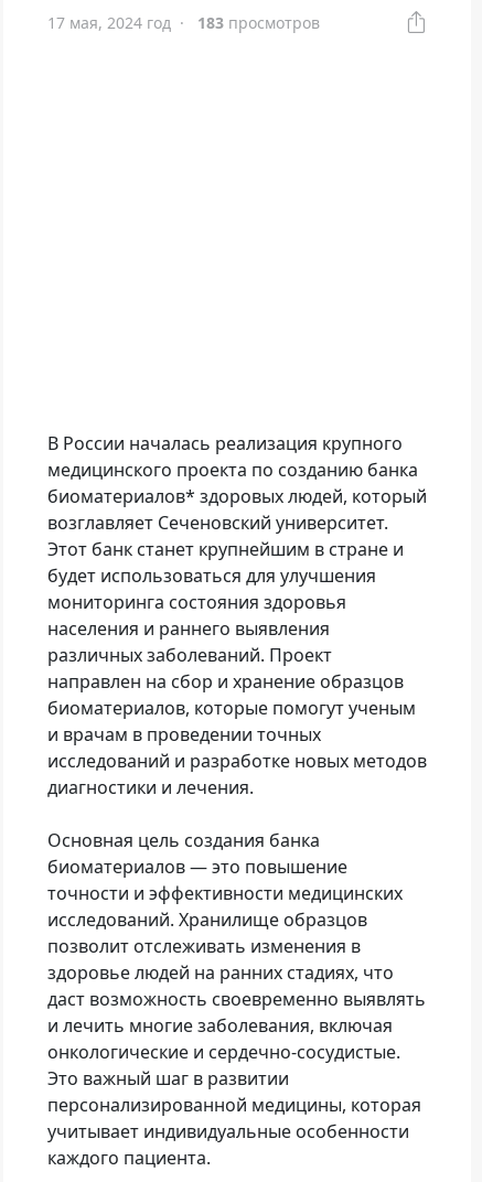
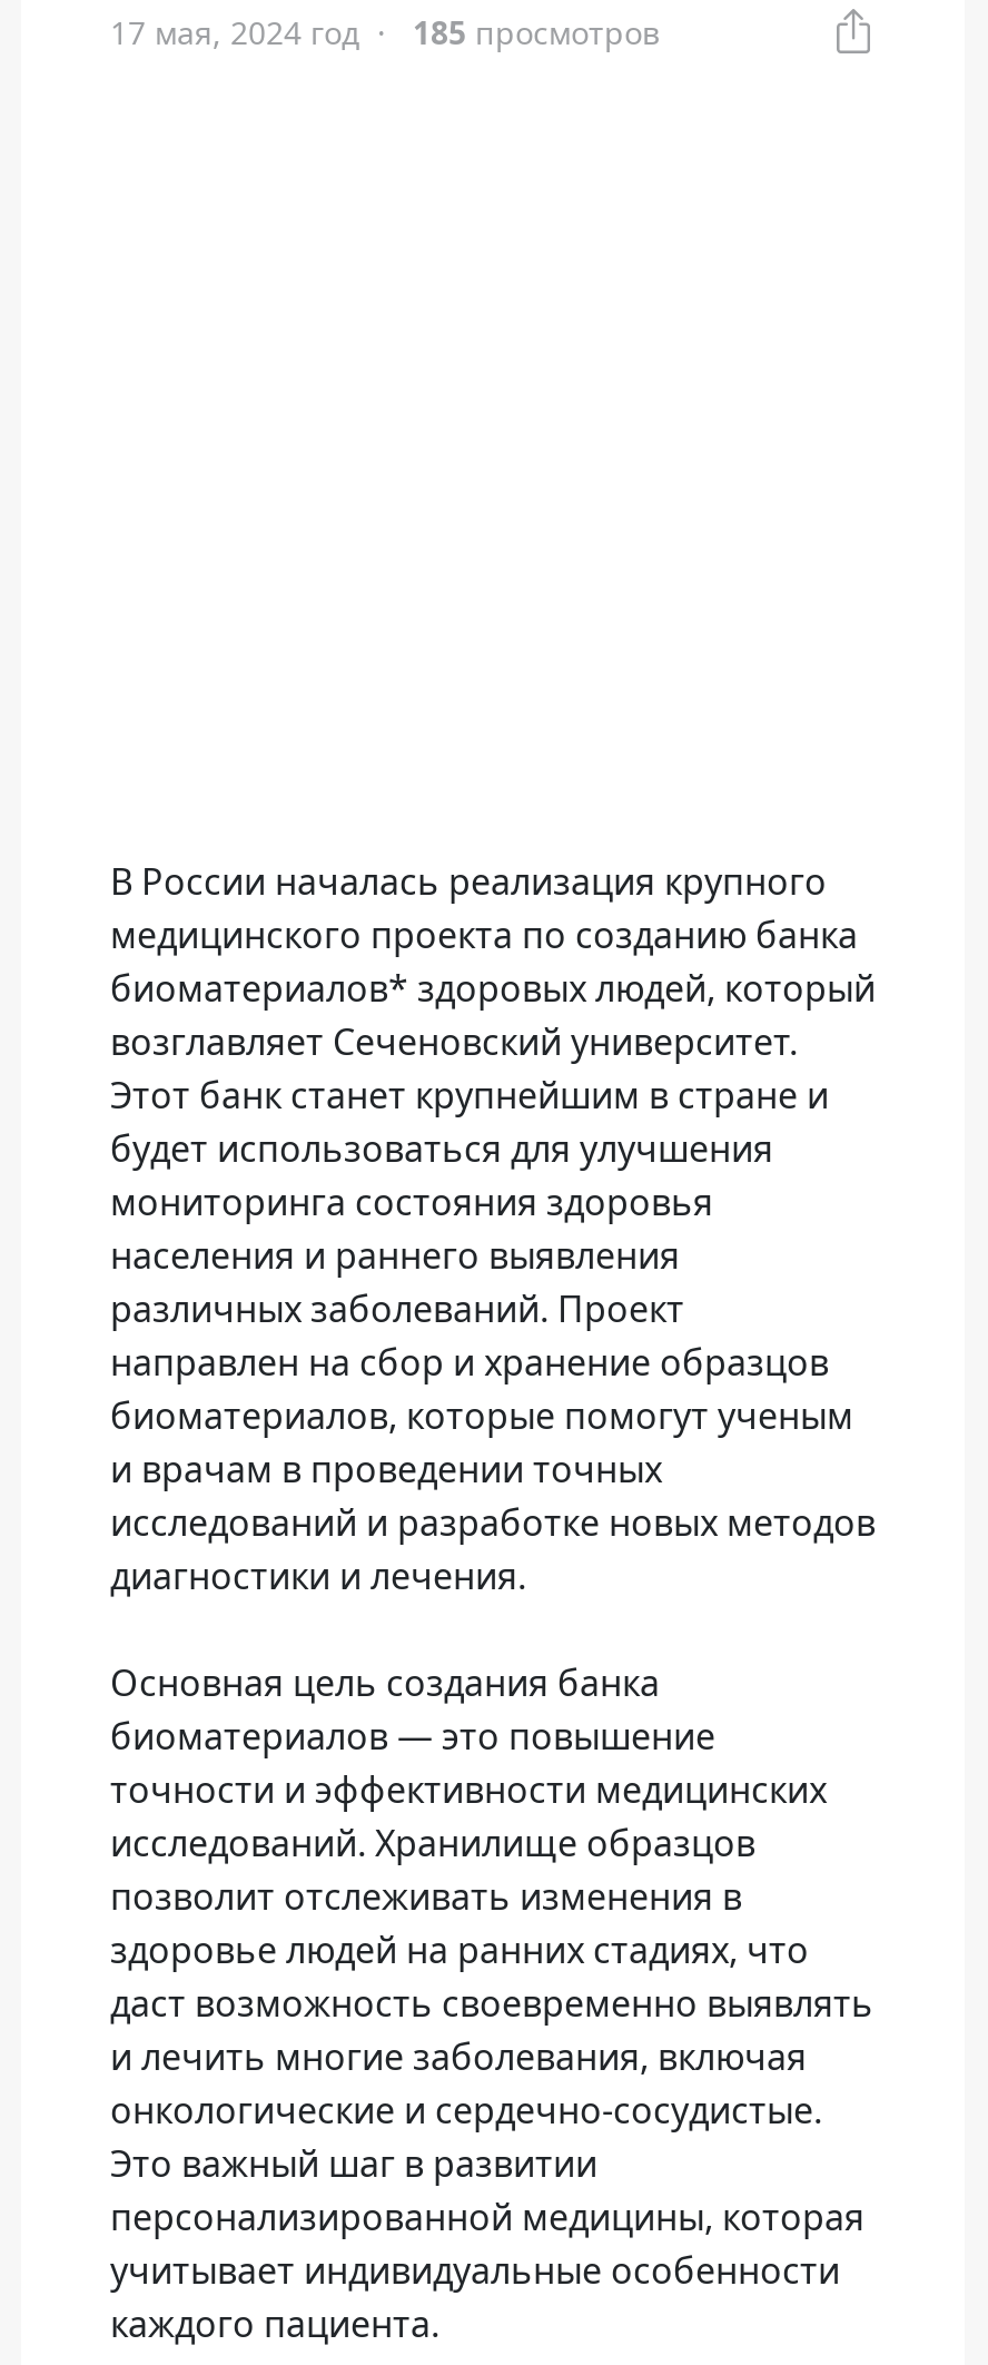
- 17 мая, 2024 год 183 просмотров
+ 17 мая, 2024 год 185 просмотров
